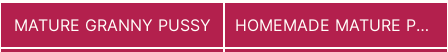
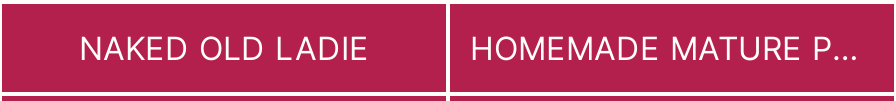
- MATURE GRANNY PUSSY
+ NAKED OLD LADIE
